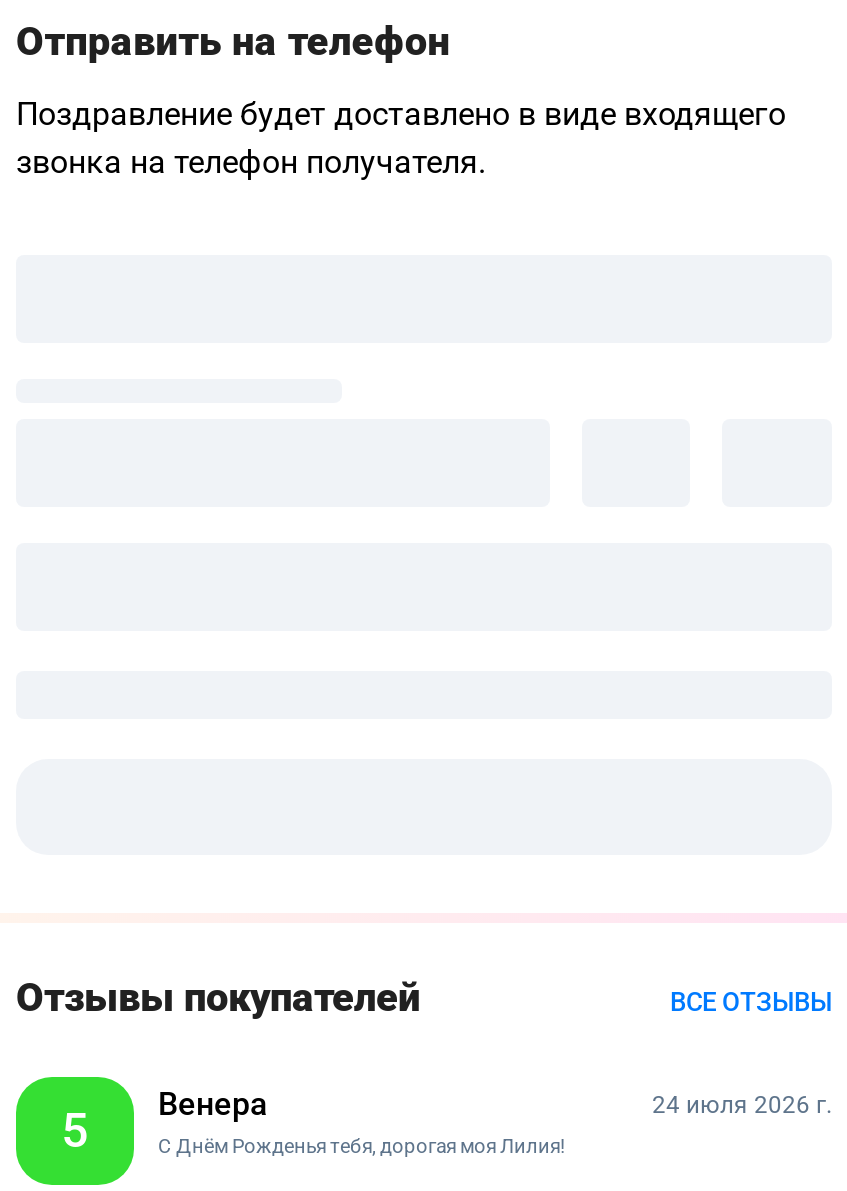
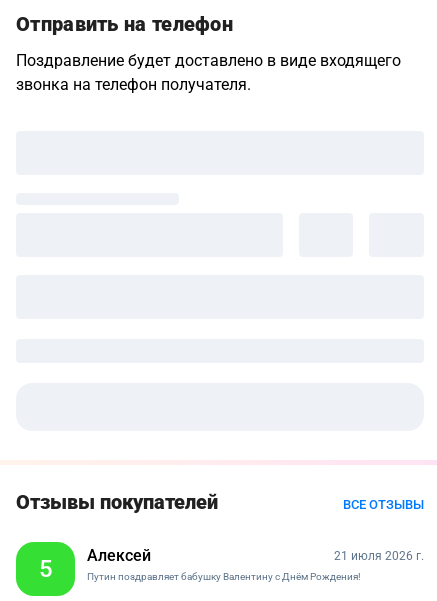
- Венера
- 24 июля 2026 г.
+ Алексей
+ 21 июля 2026 г.

- С Днём Рожденья тебя, дорогая моя Лилия!
+ Путин поздравляет бабушку Валентину с Днём Рождения!
